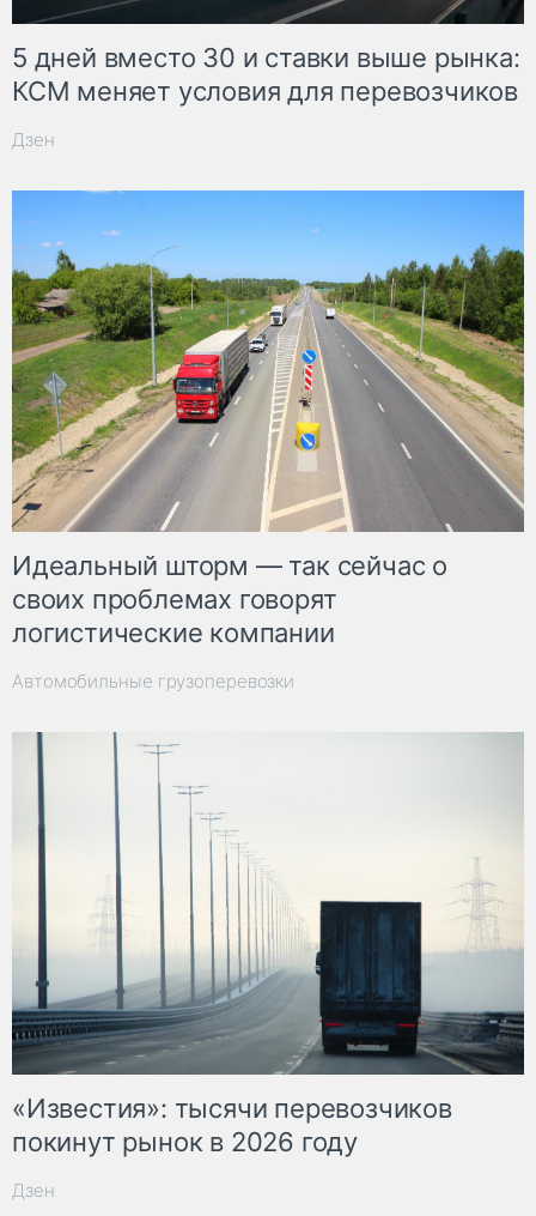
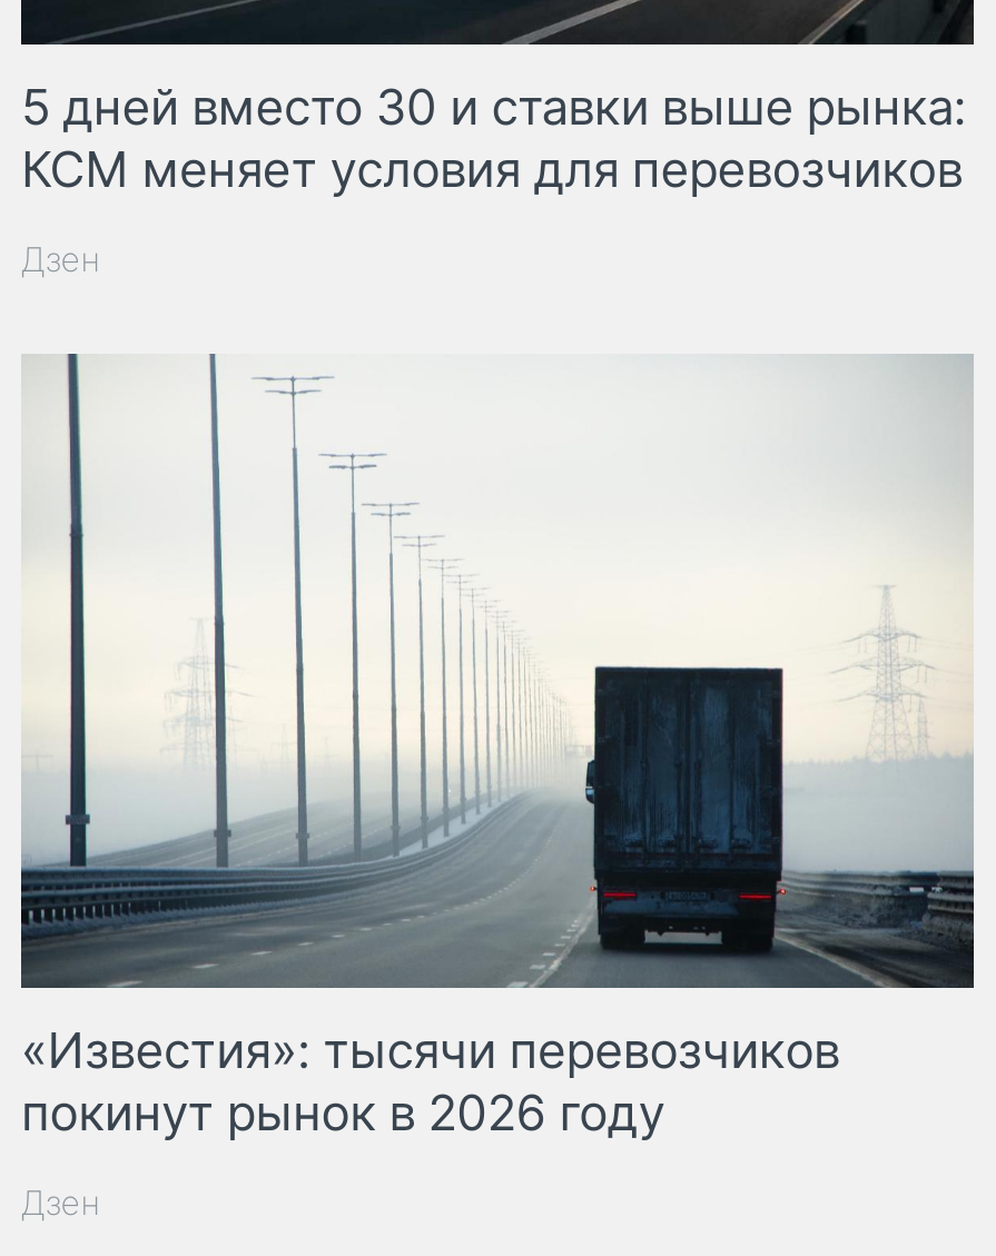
- [image]
- Идеальный шторм — так сейчас о
- своих проблемах говорят
- логистические компании
- Автомобильные грузоперевозки
